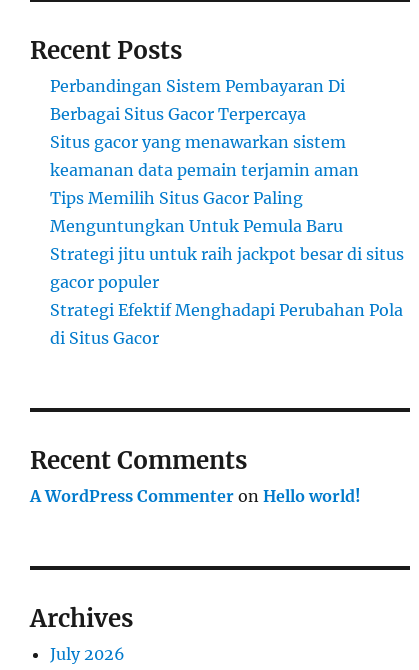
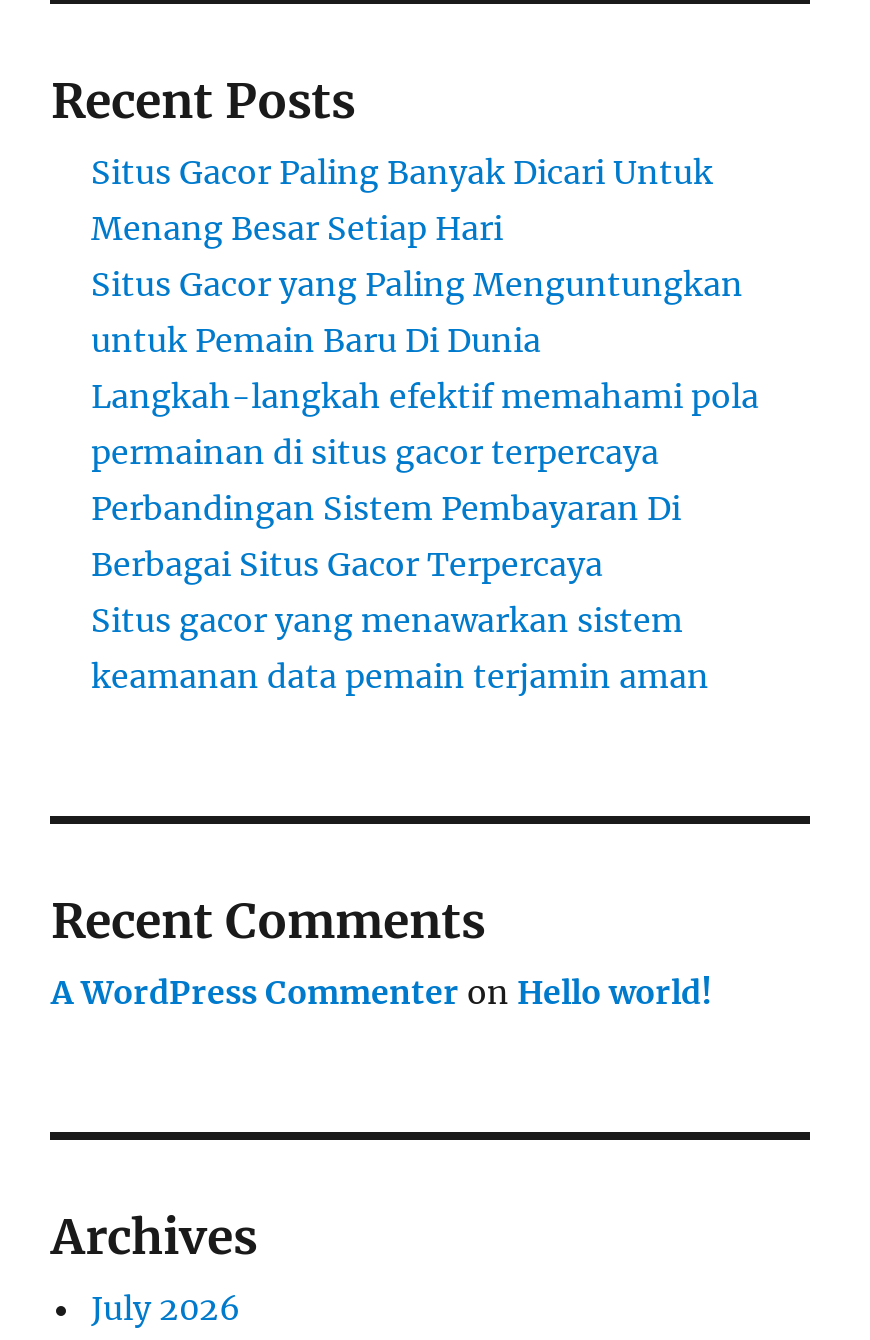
+ Situs Gacor Paling Banyak Dicari Untuk
+ Menang Besar Setiap Hari
+ Situs Gacor yang Paling Menguntungkan
+ untuk Pemain Baru Di Dunia
+ Langkah-langkah efektif memahami pola
+ permainan di situs gacor terpercaya

moved down: Perbandingan Sistem Pembayaran Di | Berbagai Situs Gacor Terpercaya | Situs gacor yang menawarkan sistem | keamanan data pemain terjamin aman

- Tips Memilih Situs Gacor Paling
- Menguntungkan Untuk Pemula Baru
- Strategi jitu untuk raih jackpot besar di situs
- gacor populer
- Strategi Efektif Menghadapi Perubahan Pola
- di Situs Gacor
